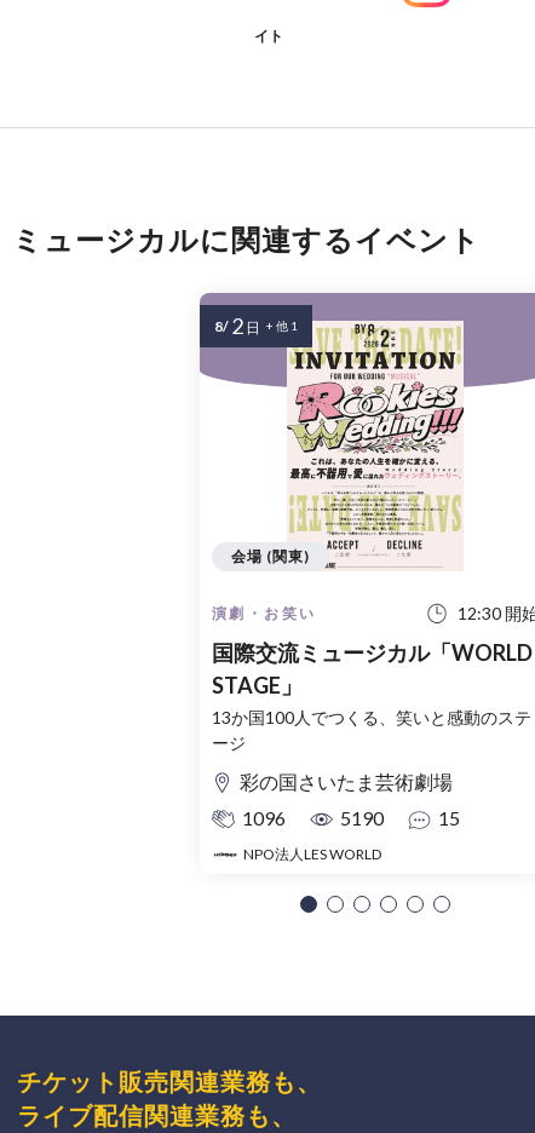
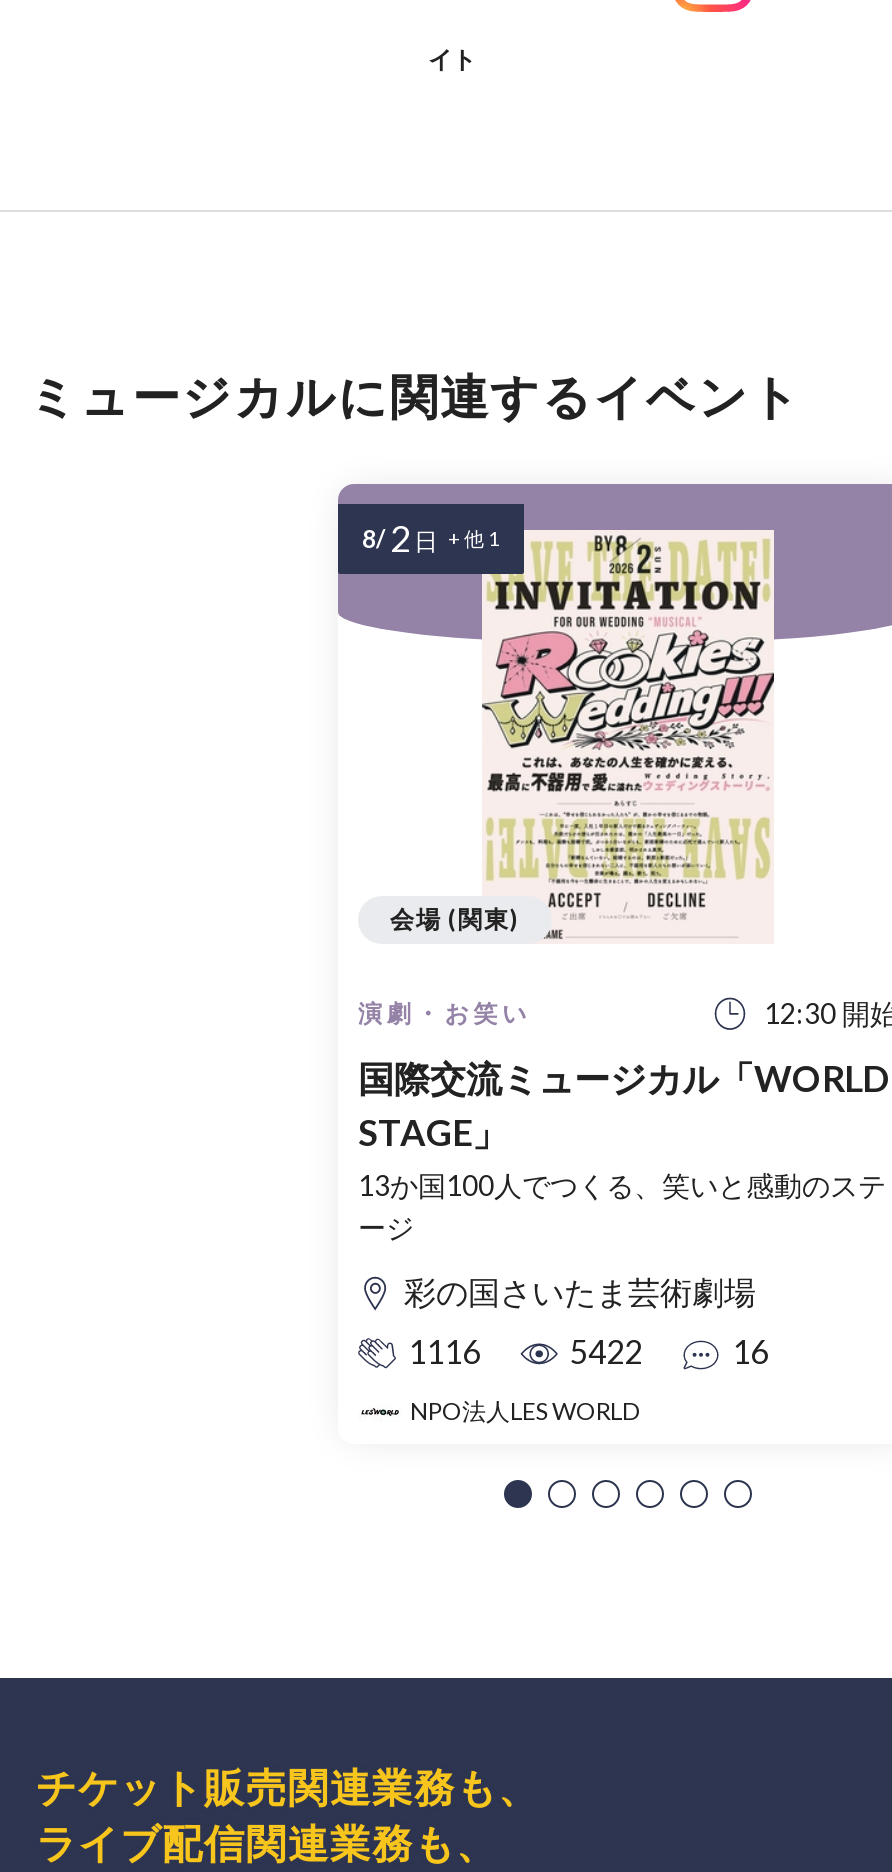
- 1096
+ 1116

- 5190
+ 5422

- 15
+ 16
